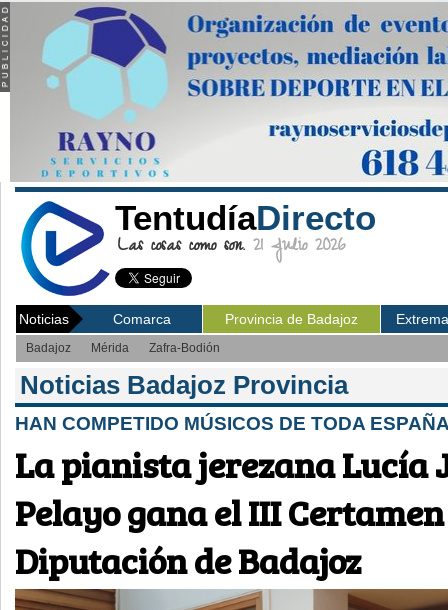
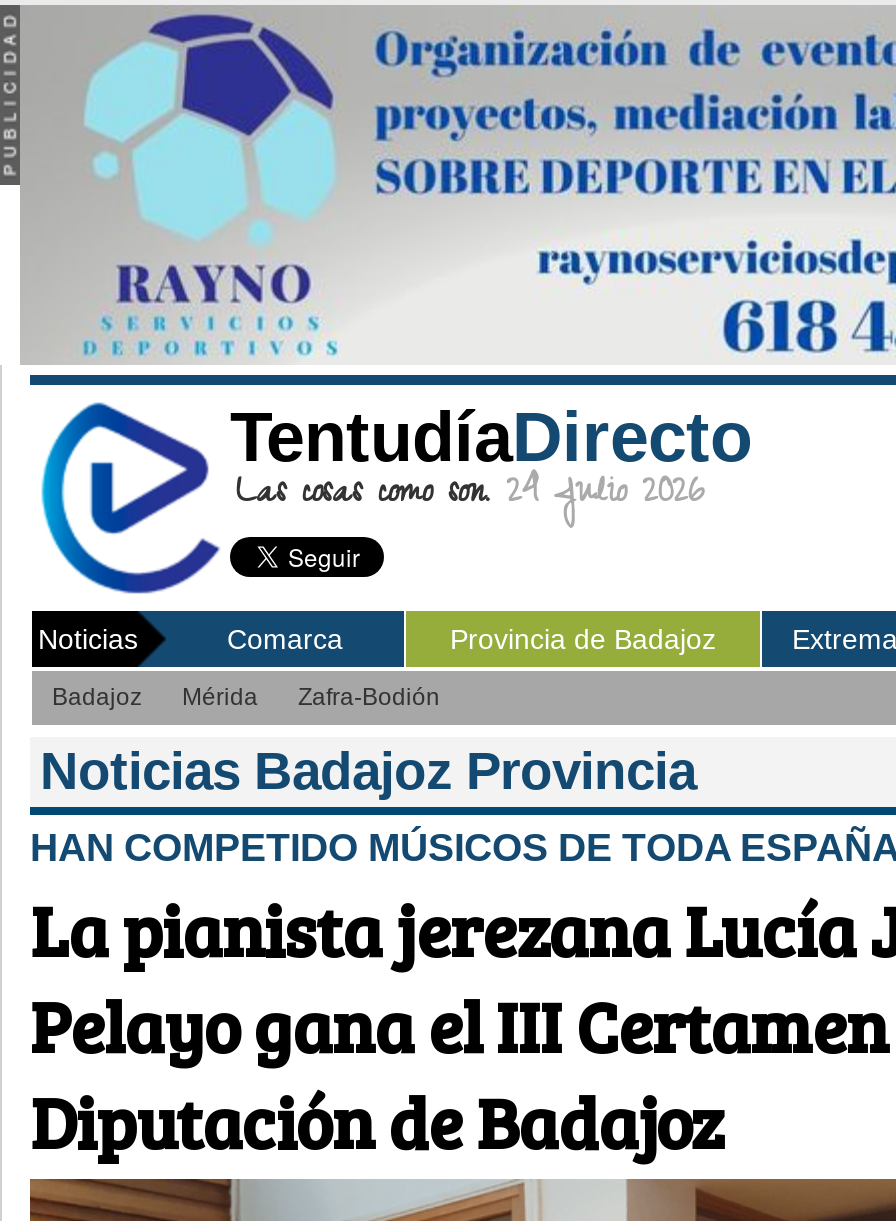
- Las cosas como son. 21 Julio 2026
+ Las cosas como son. 24 Julio 2026
